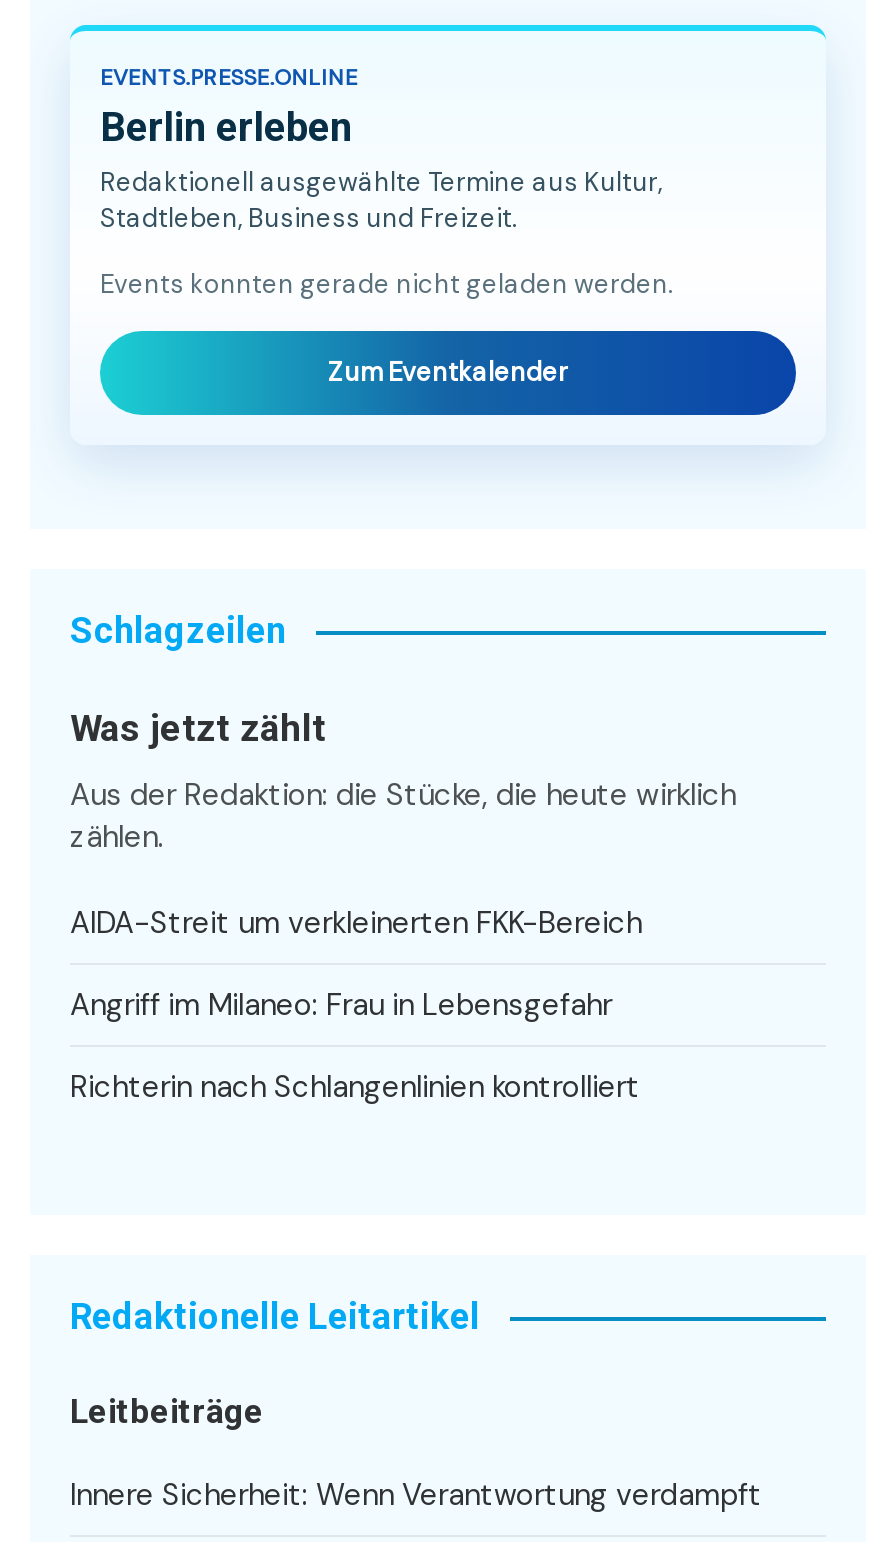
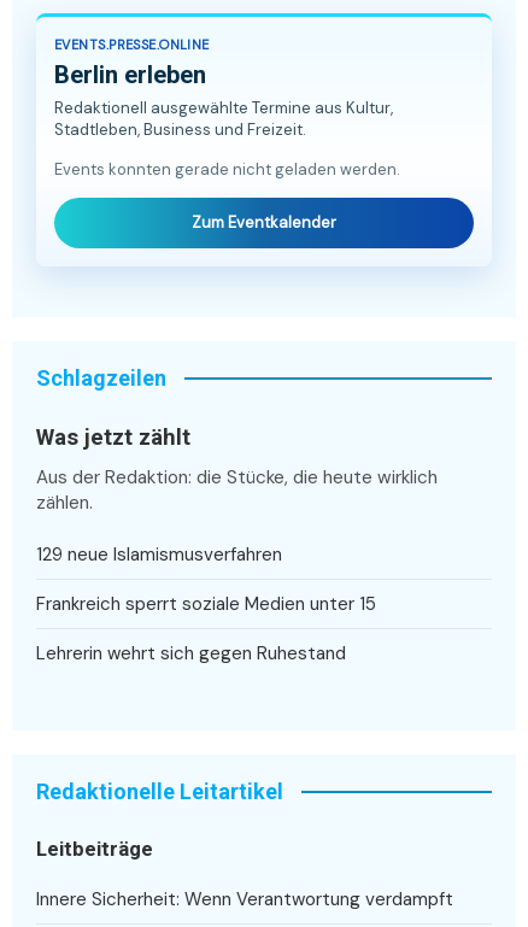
- AIDA-Streit um verkleinerten FKK-Bereich
+ 129 neue Islamismusverfahren

- Angriff im Milaneo: Frau in Lebensgefahr
+ Frankreich sperrt soziale Medien unter 15

- Richterin nach Schlangenlinien kontrolliert
+ Lehrerin wehrt sich gegen Ruhestand
